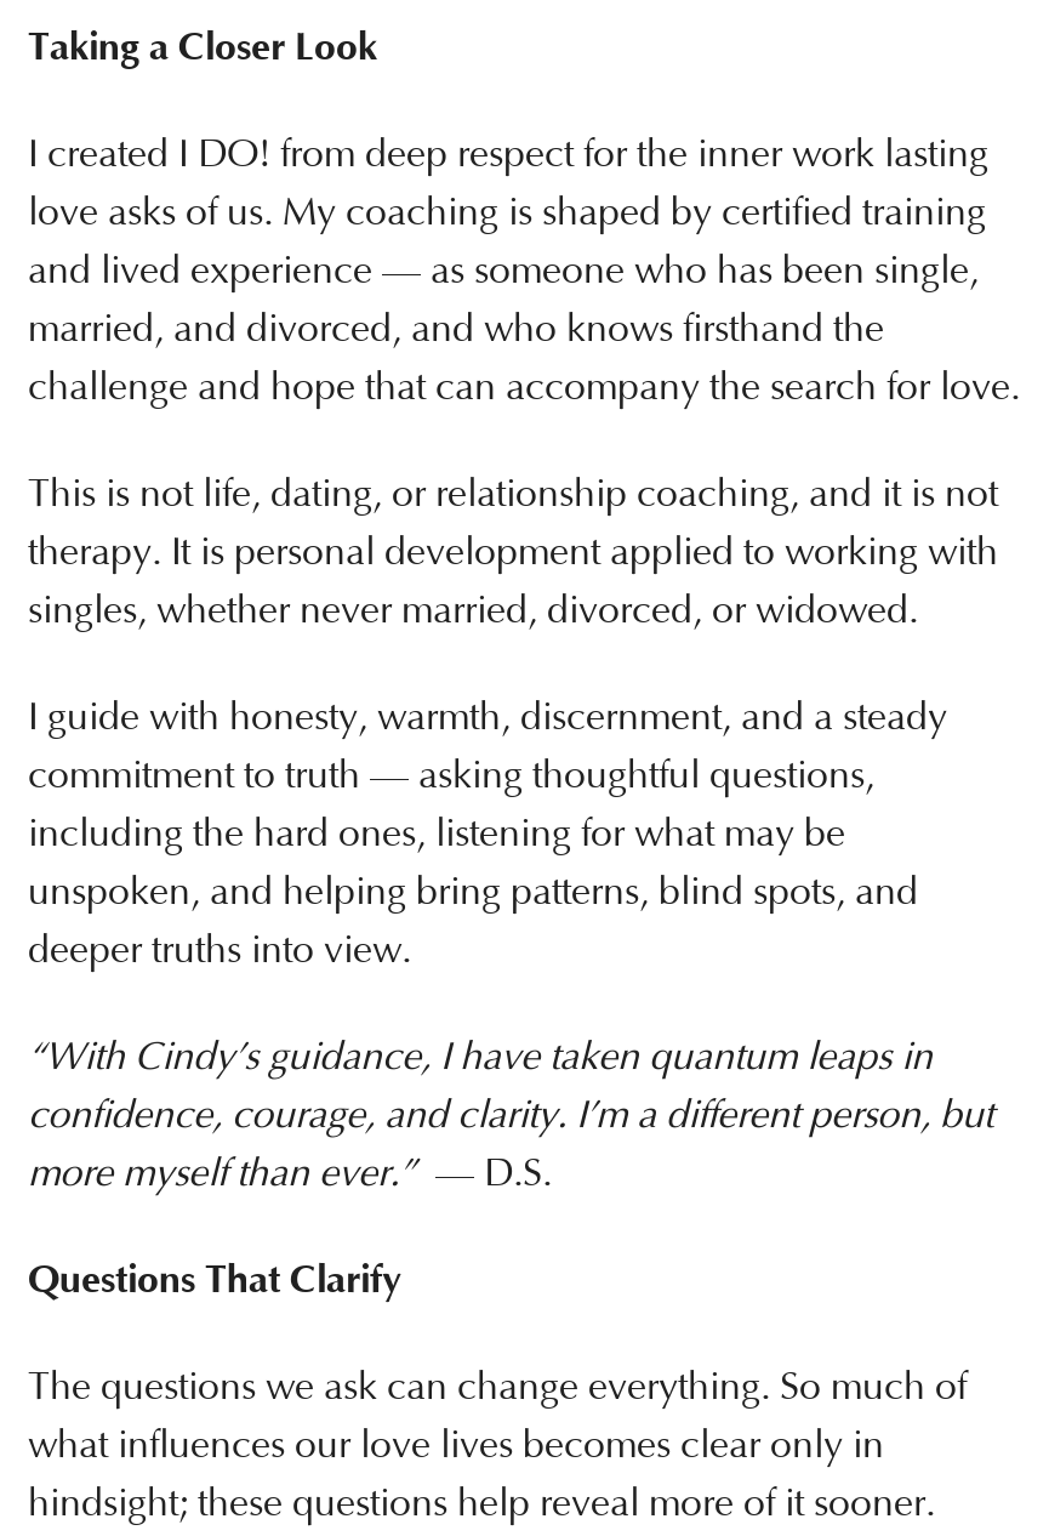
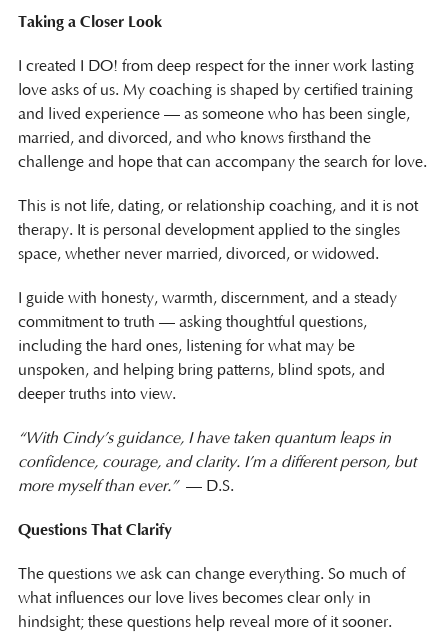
- therapy. It is personal development applied to working with
+ therapy. It is personal development applied to the singles

- singles, whether never married, divorced, or widowed.
+ space, whether never married, divorced, or widowed.
